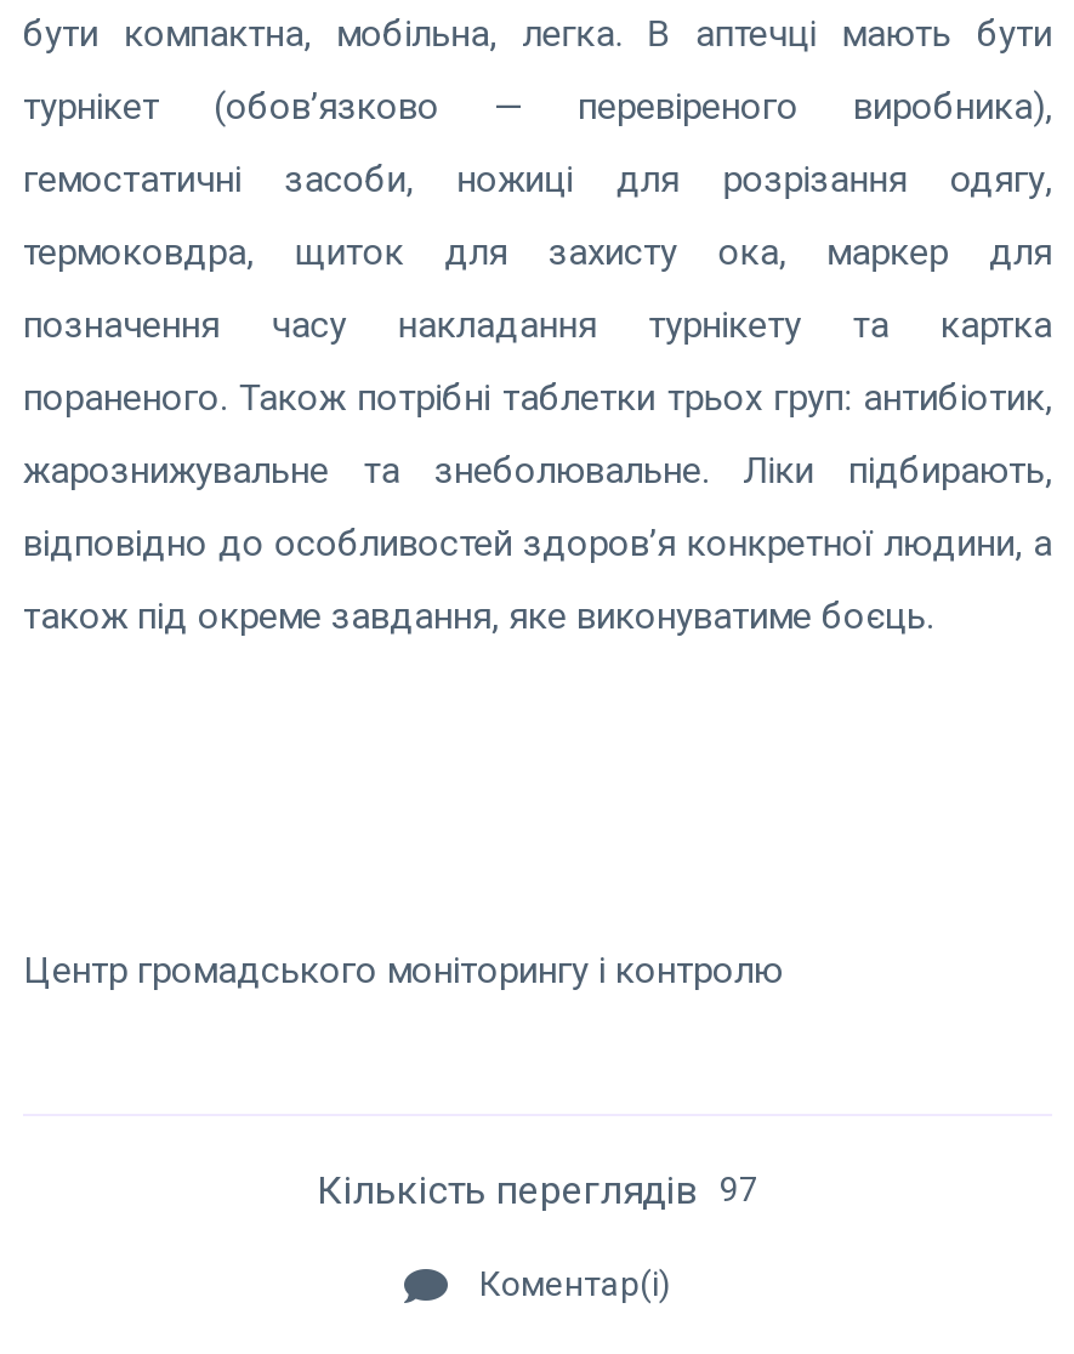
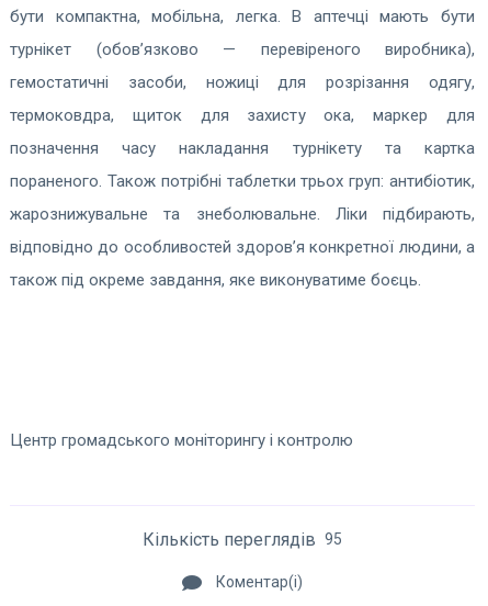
- Кількість переглядів 97
+ Кількість переглядів 95
